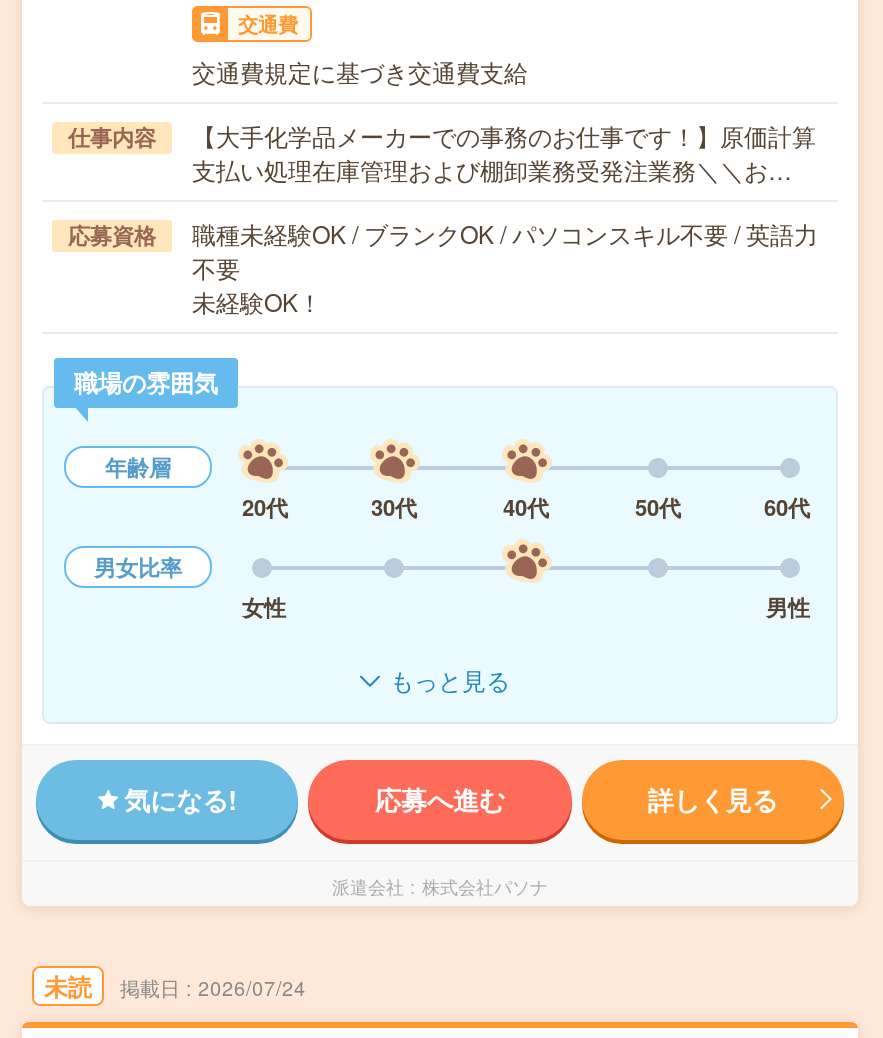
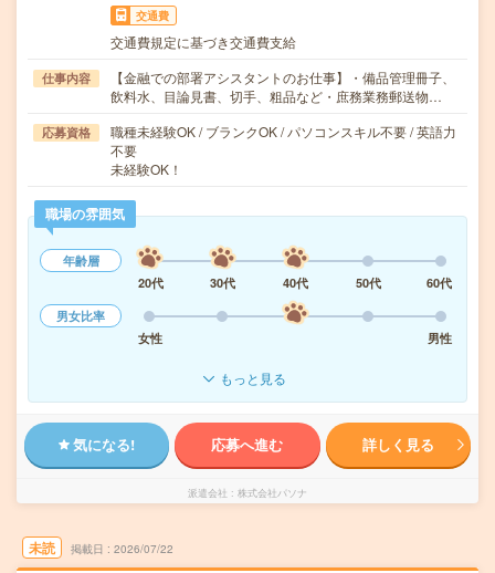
- 【大手化学品メーカーでの事務のお仕事です！】原価計算
- 支払い処理在庫管理および棚卸業務受発注業務＼＼お…
+ 【金融での部署アシスタントのお仕事】・備品管理冊子、
+ 飲料水、目論見書、切手、粗品など・庶務業務郵送物…

- 2026/07/24
+ 2026/07/22
